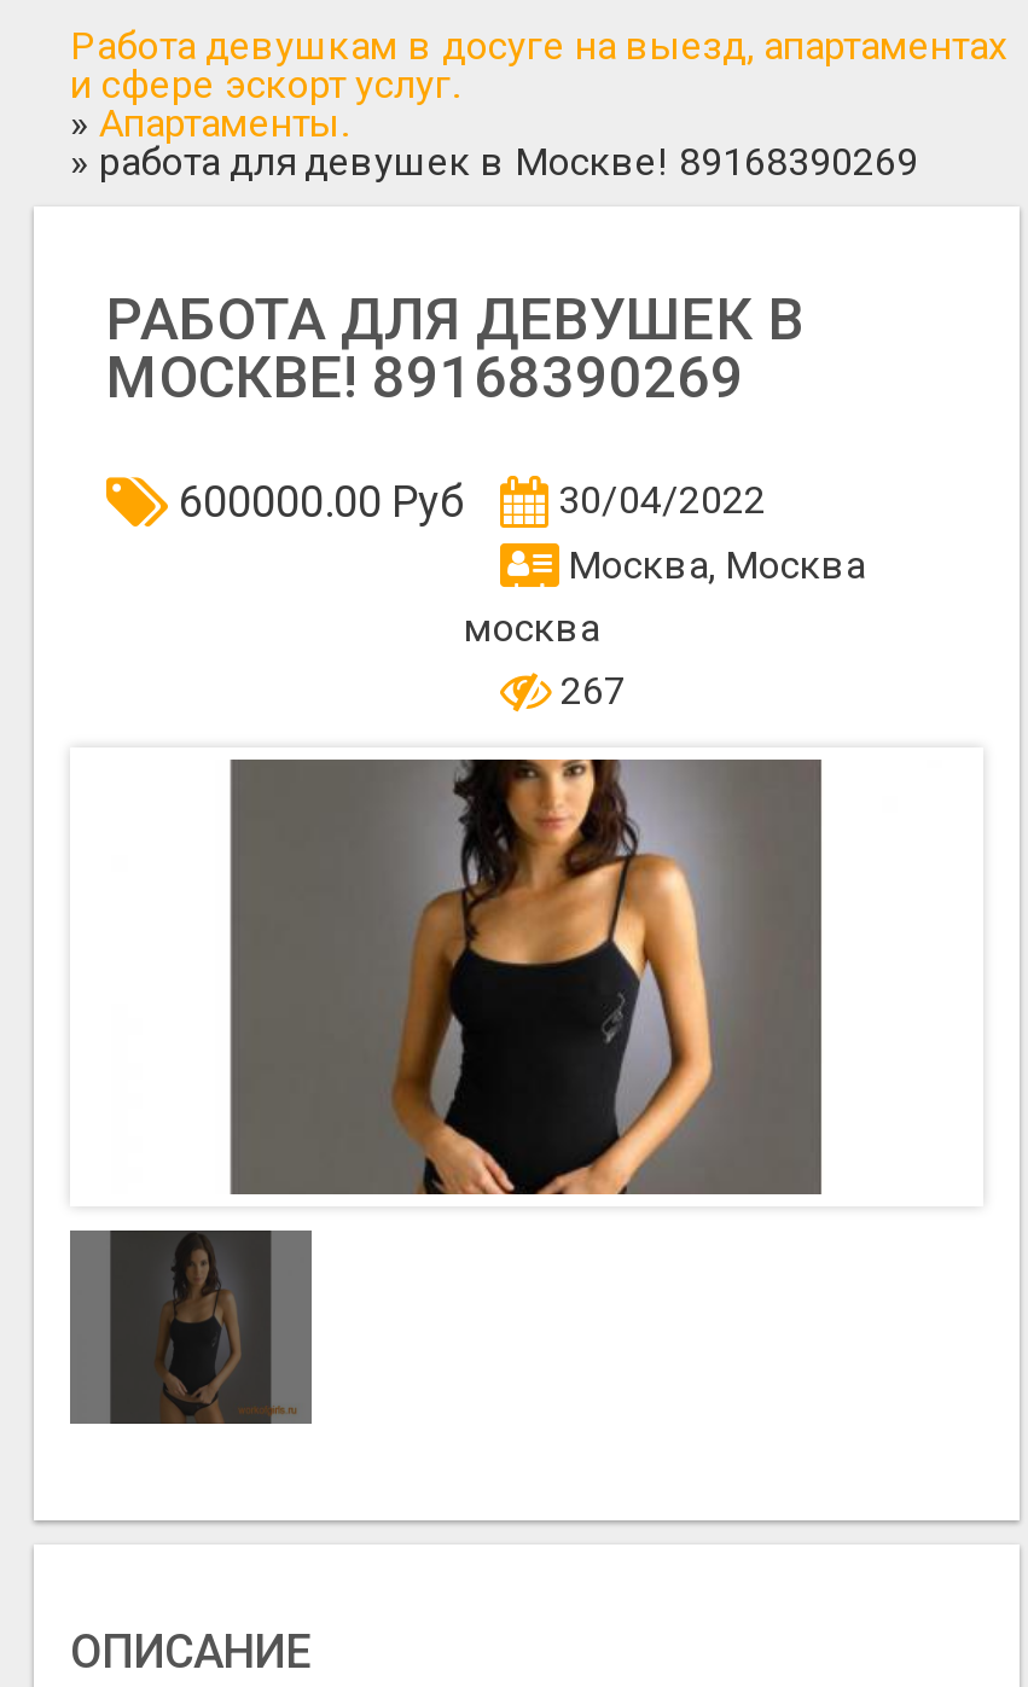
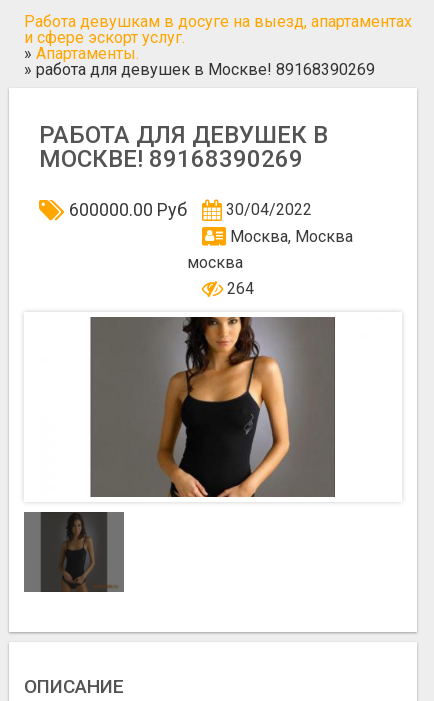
- 267
+ 264
